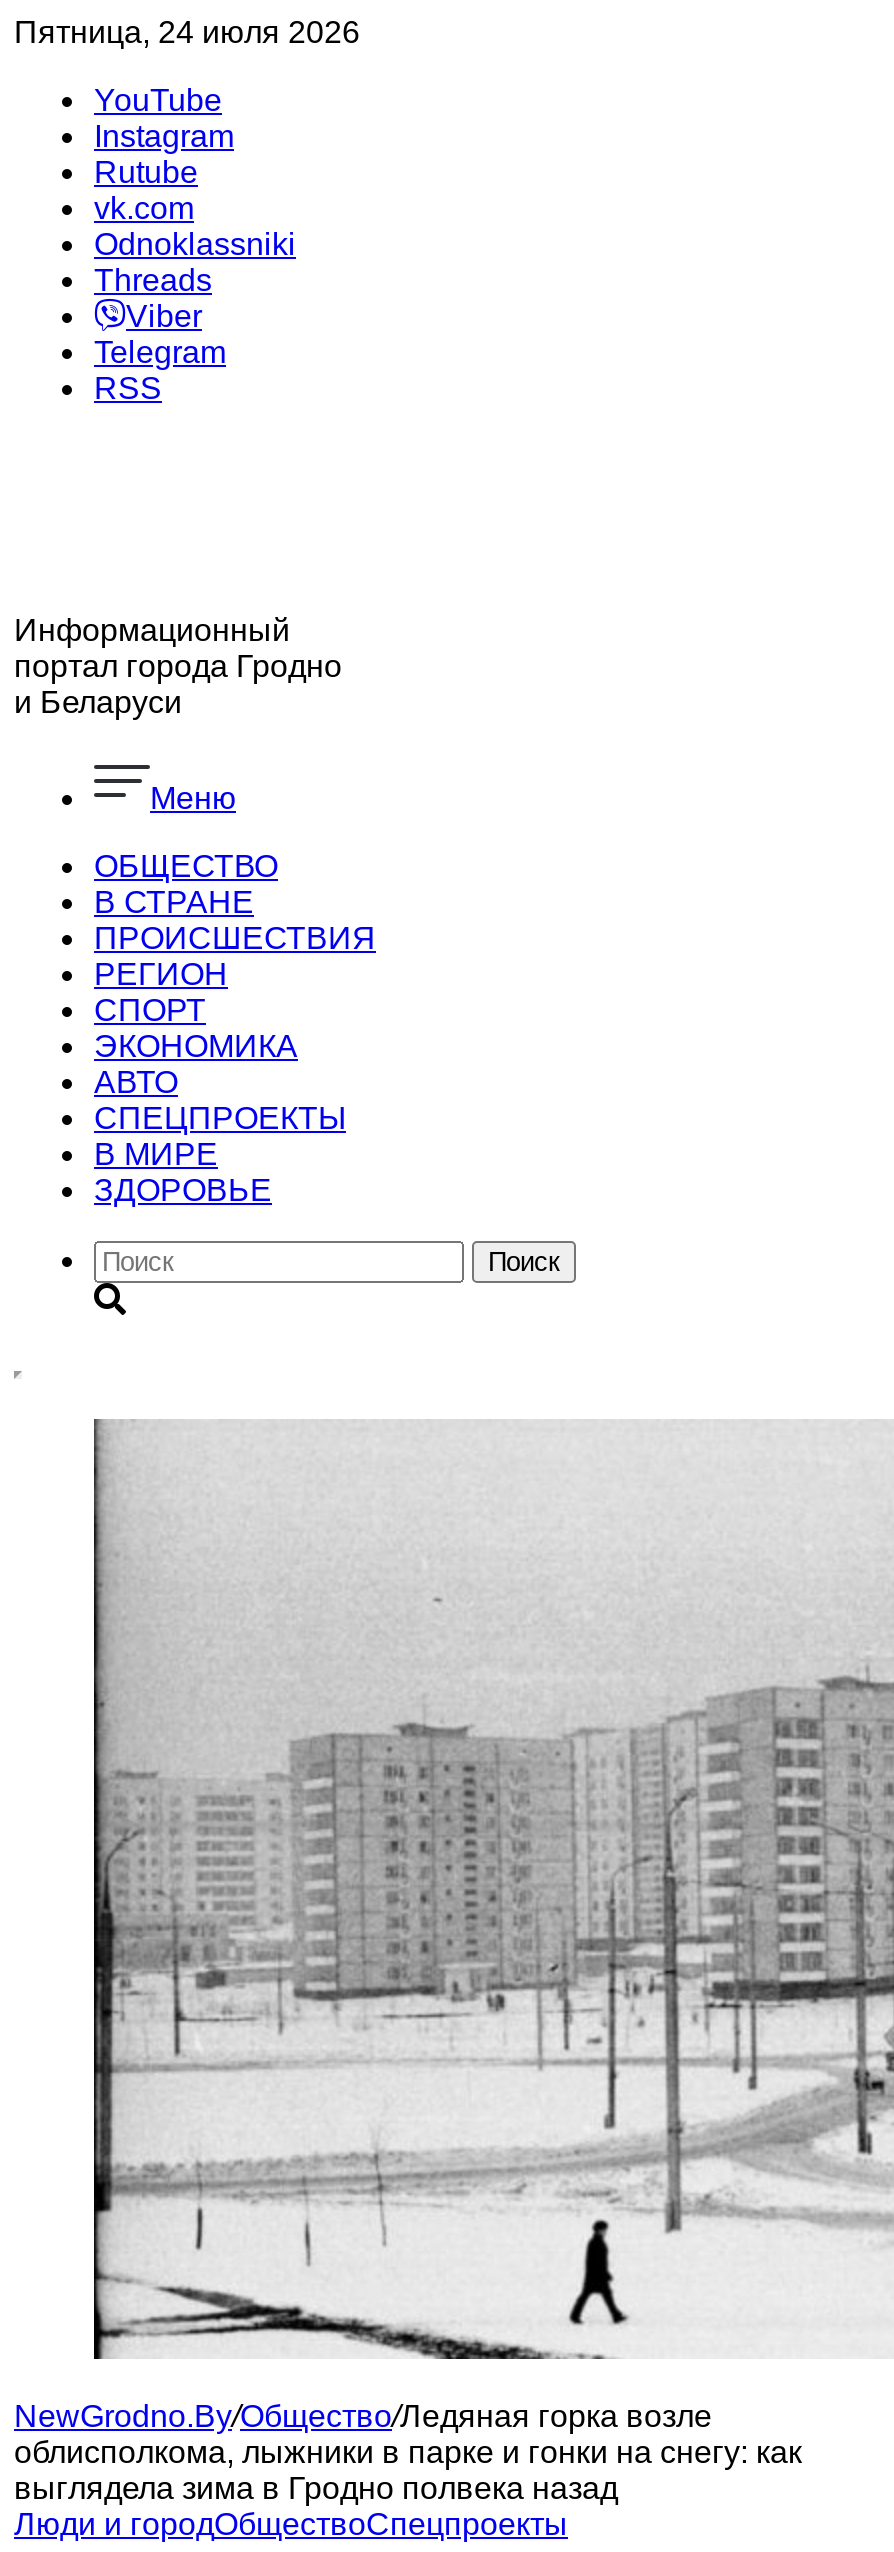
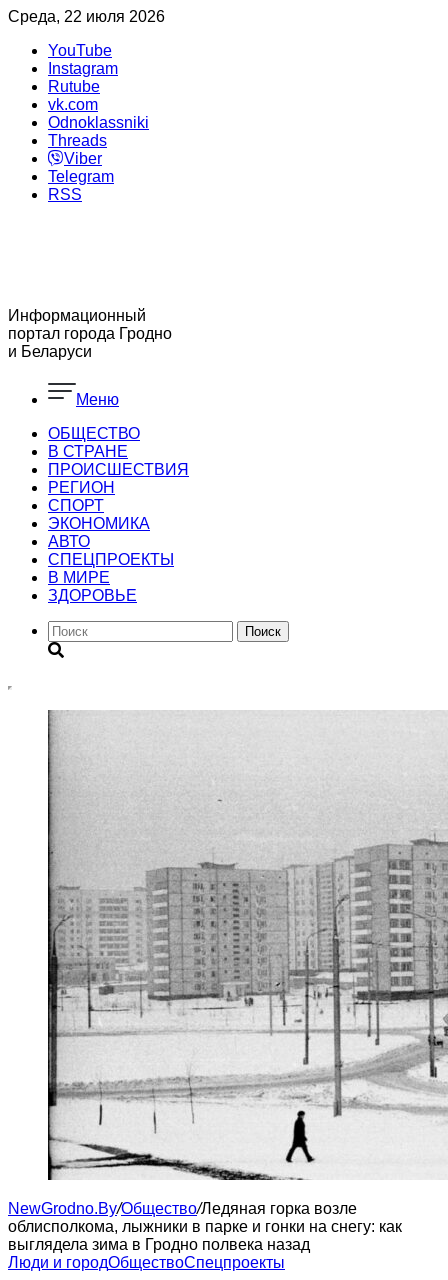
- Пятница, 24 июля 2026
+ Среда, 22 июля 2026
